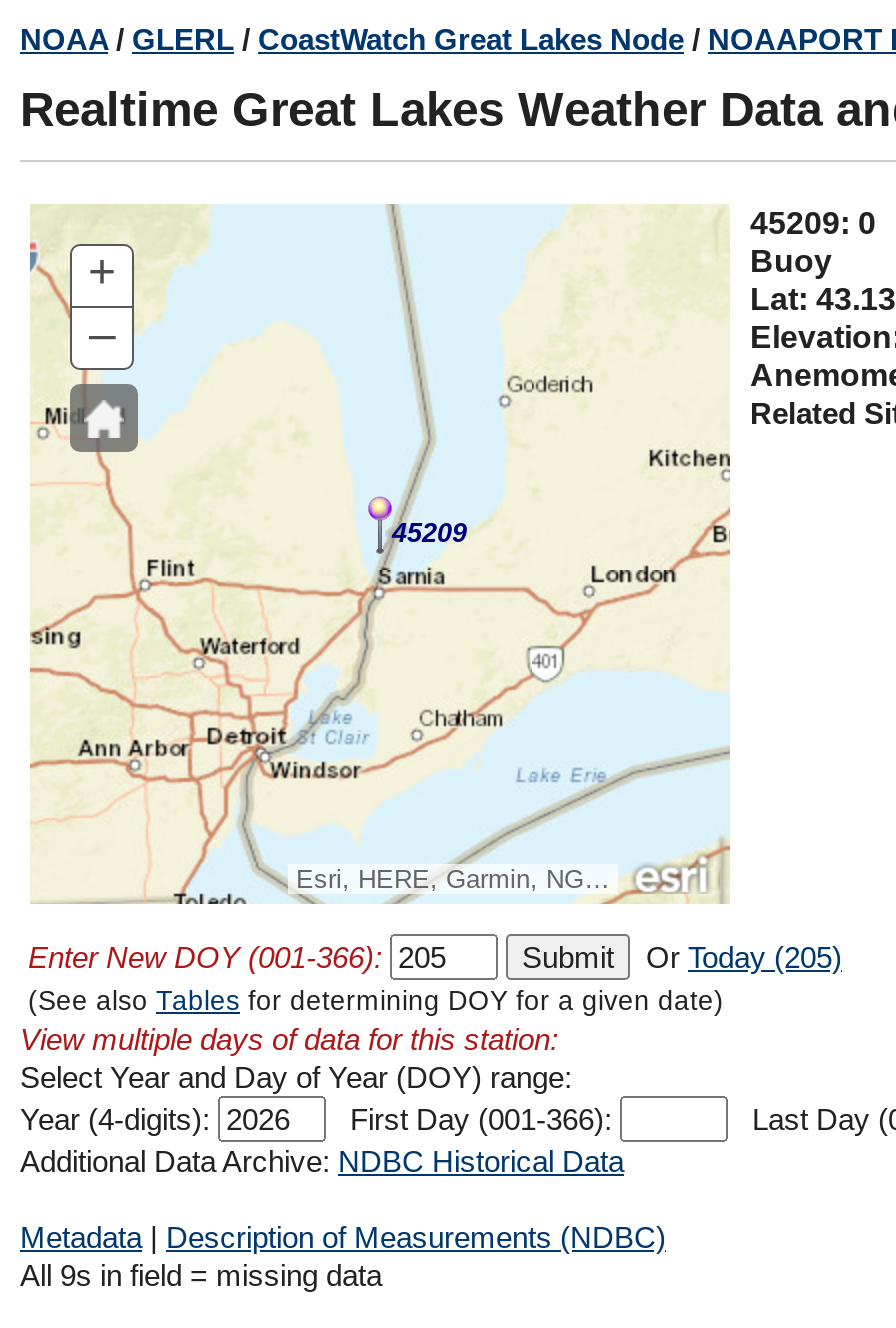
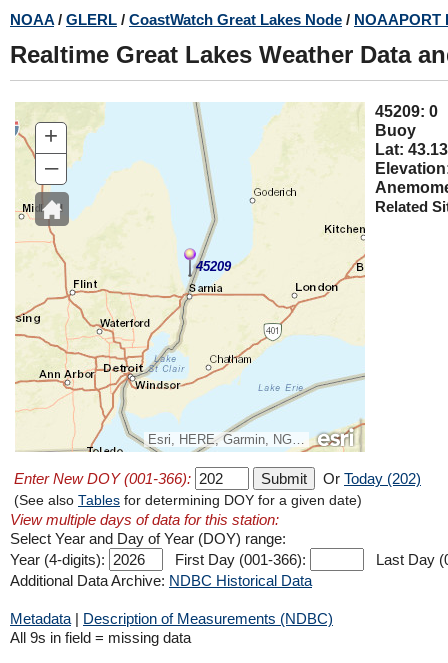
- Or Today (205)
+ Or Today (202)
